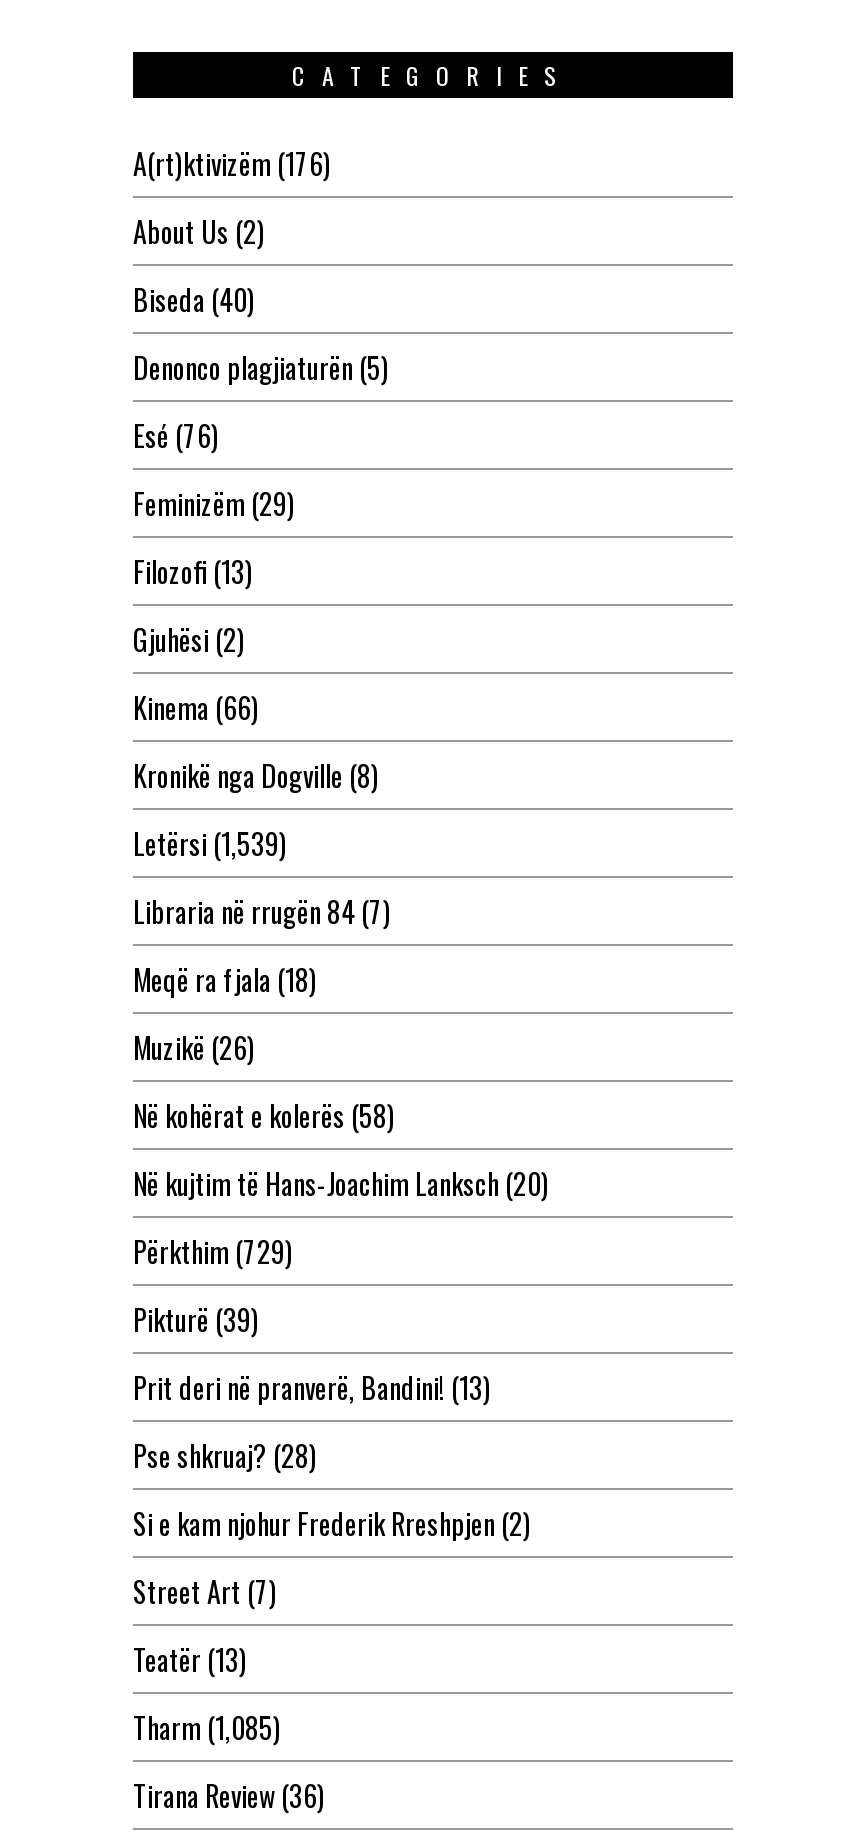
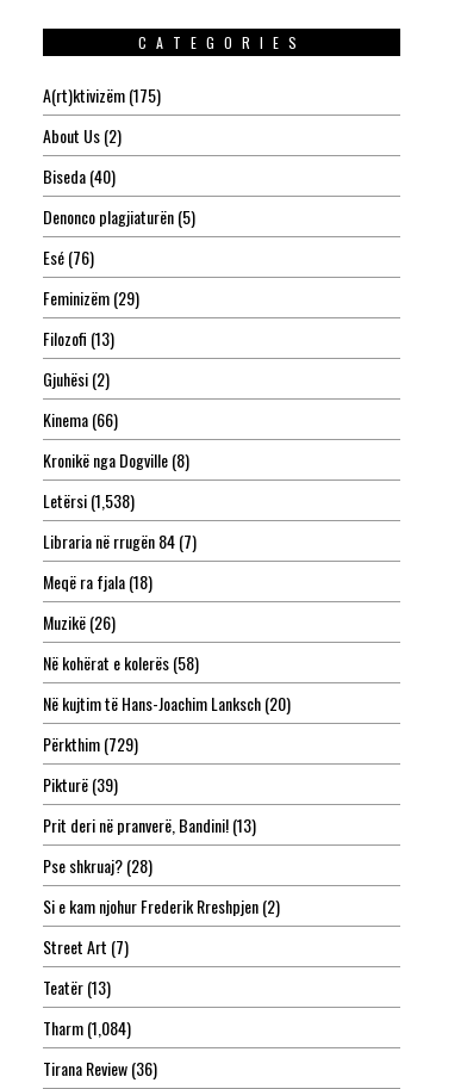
- A(rt)ktivizëm (176)
+ A(rt)ktivizëm (175)

- Letërsi (1,539)
+ Letërsi (1,538)

- Tharm (1,085)
+ Tharm (1,084)
